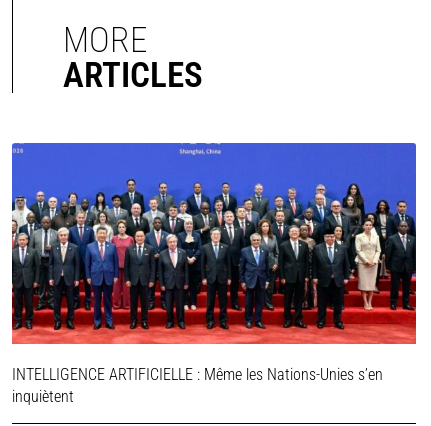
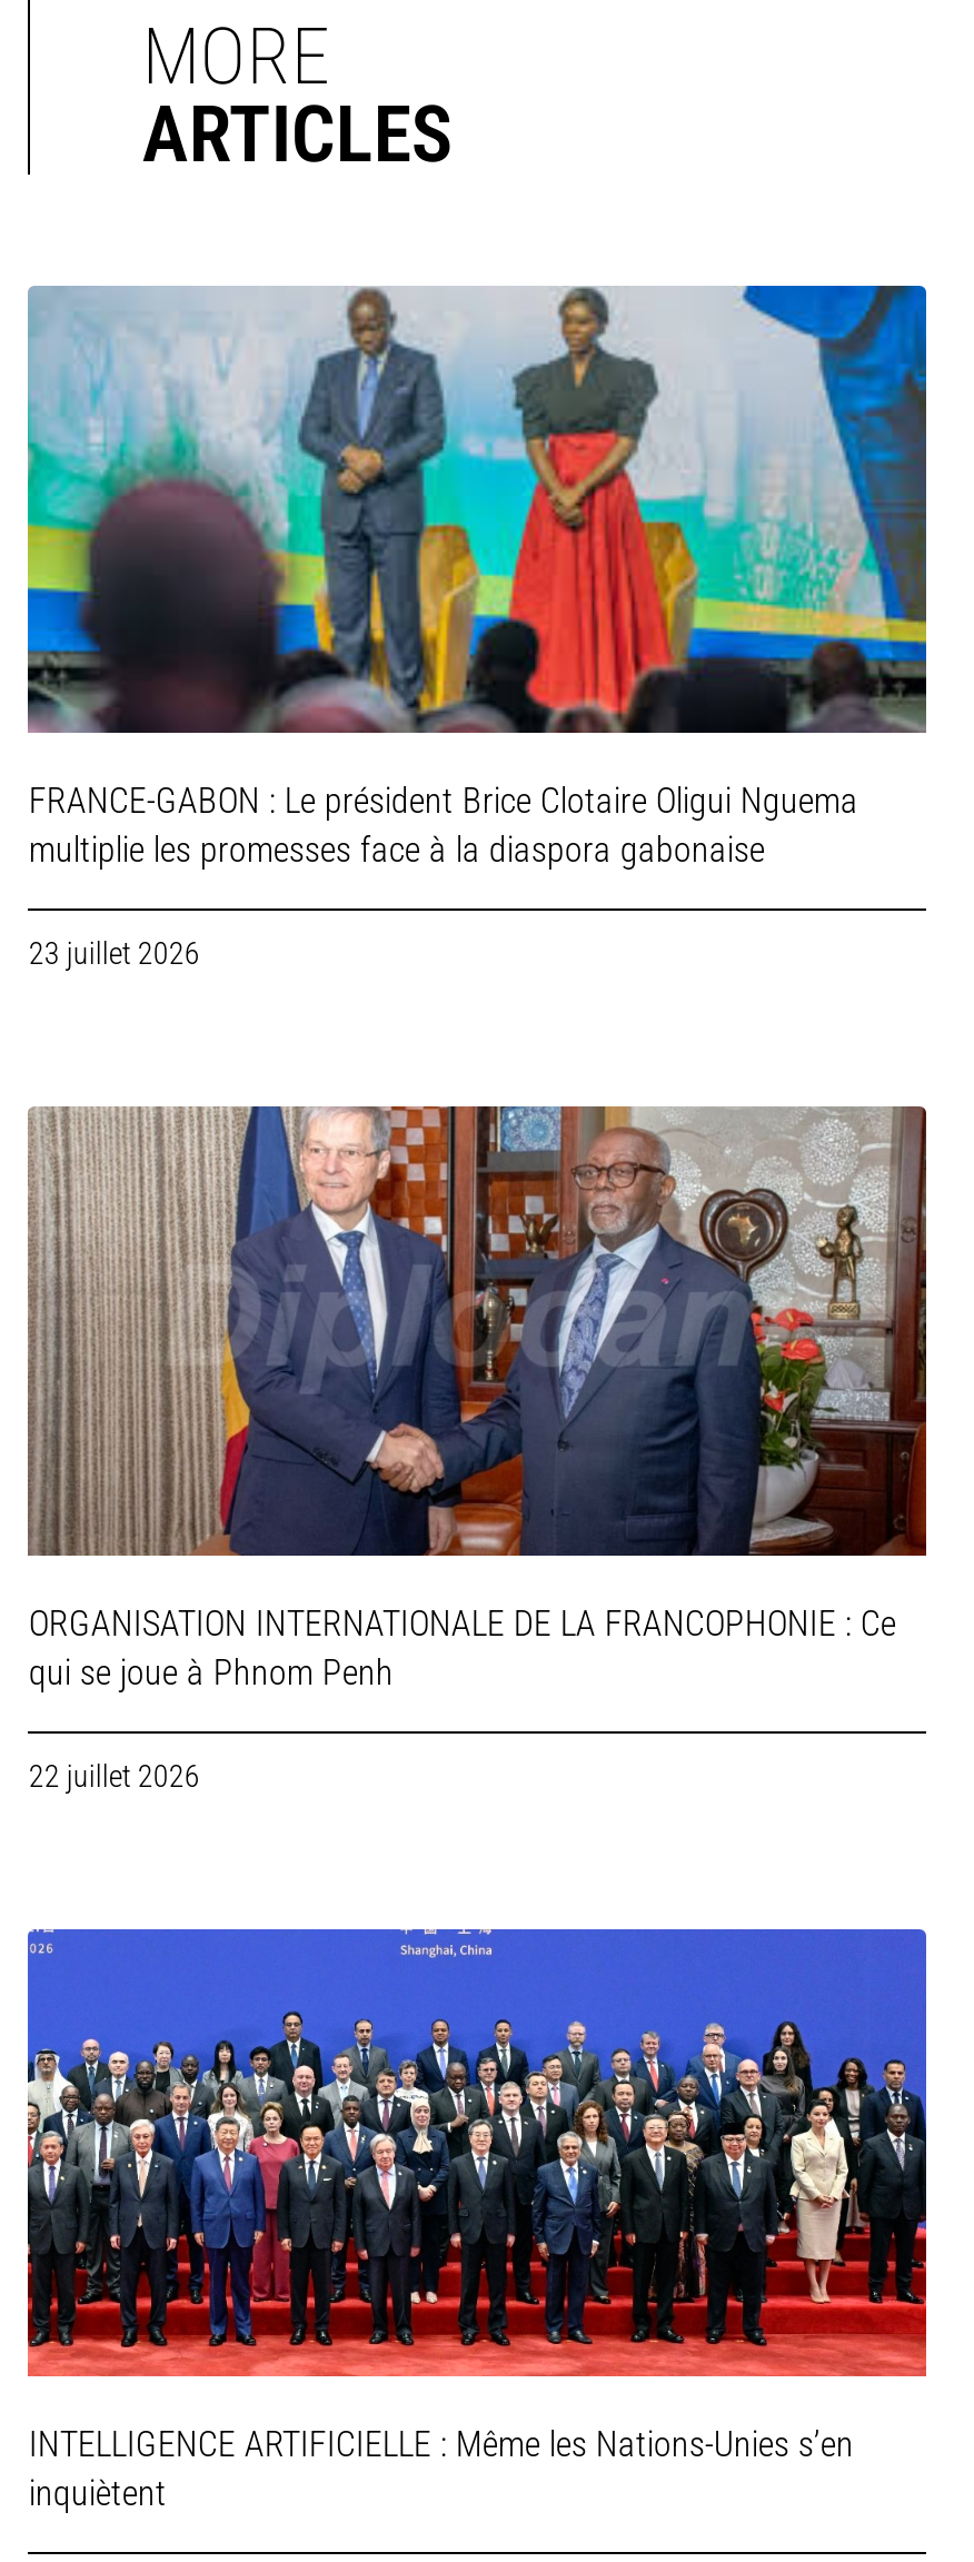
+ [image]
+ FRANCE-GABON : Le président Brice Clotaire Oligui Nguema
+ multiplie les promesses face à la diaspora gabonaise
+ 23 juillet 2026

+ [image]
+ ORGANISATION INTERNATIONALE DE LA FRANCOPHONIE : Ce
+ qui se joue à Phnom Penh
+ 22 juillet 2026
